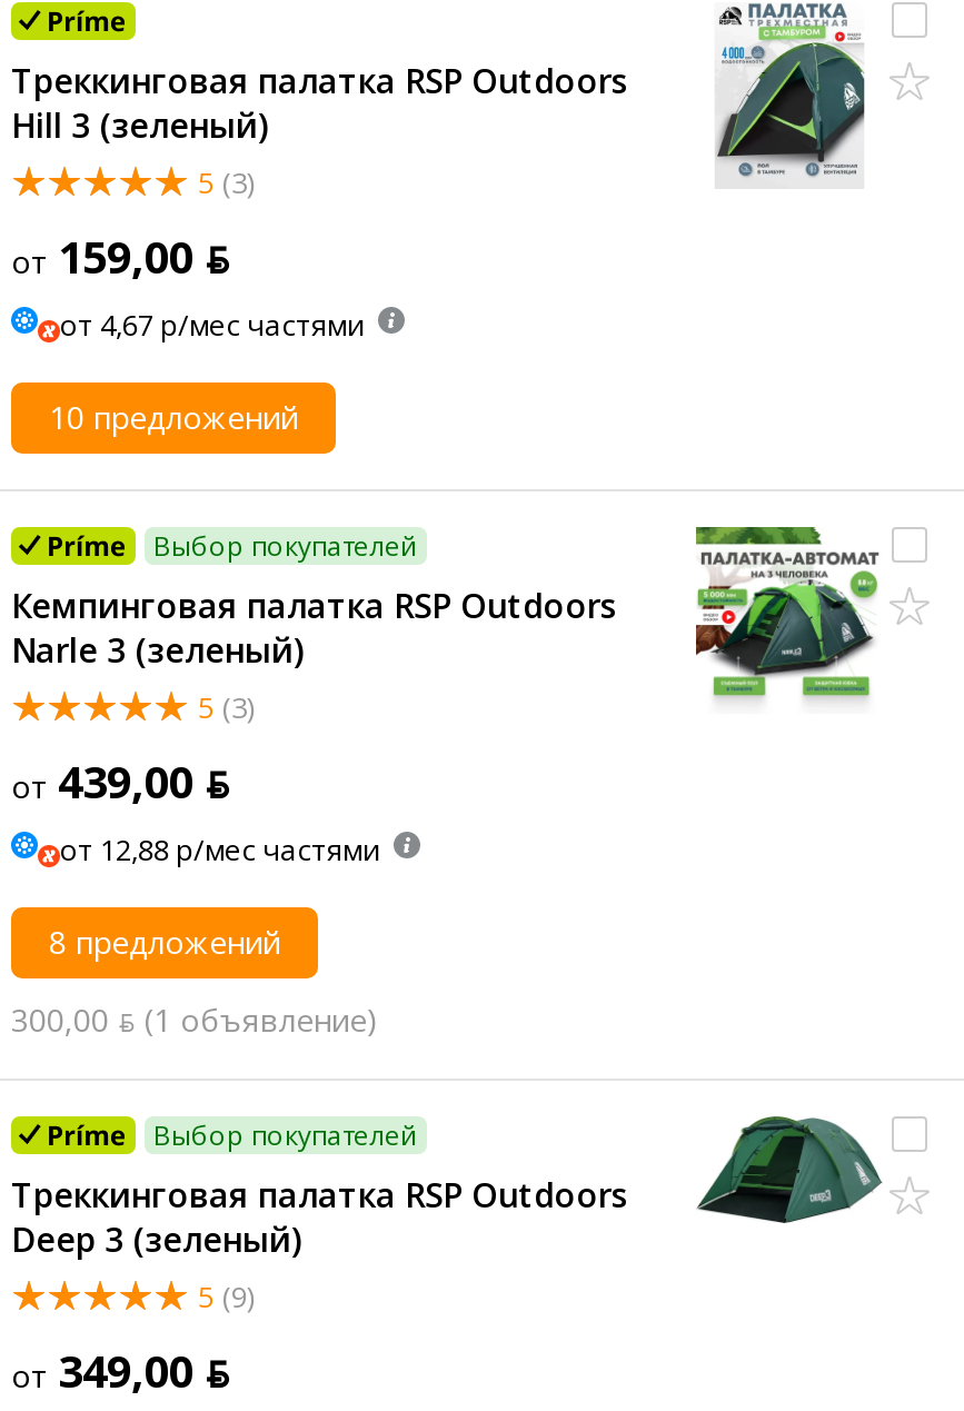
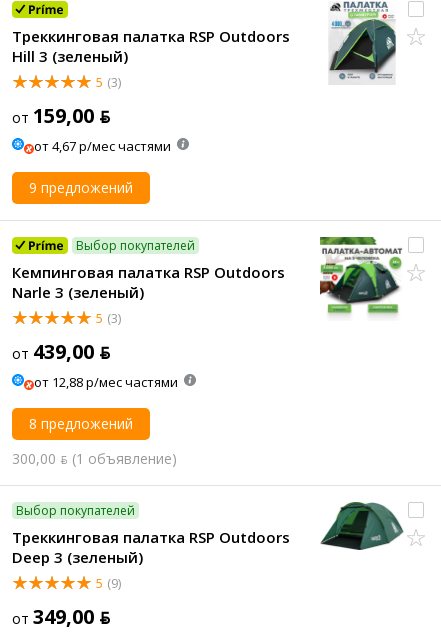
- 10 предложений
+ 9 предложений
